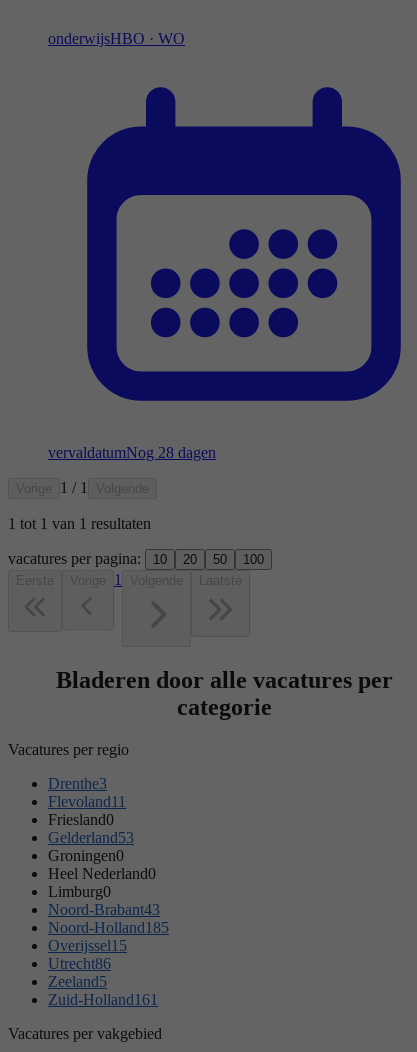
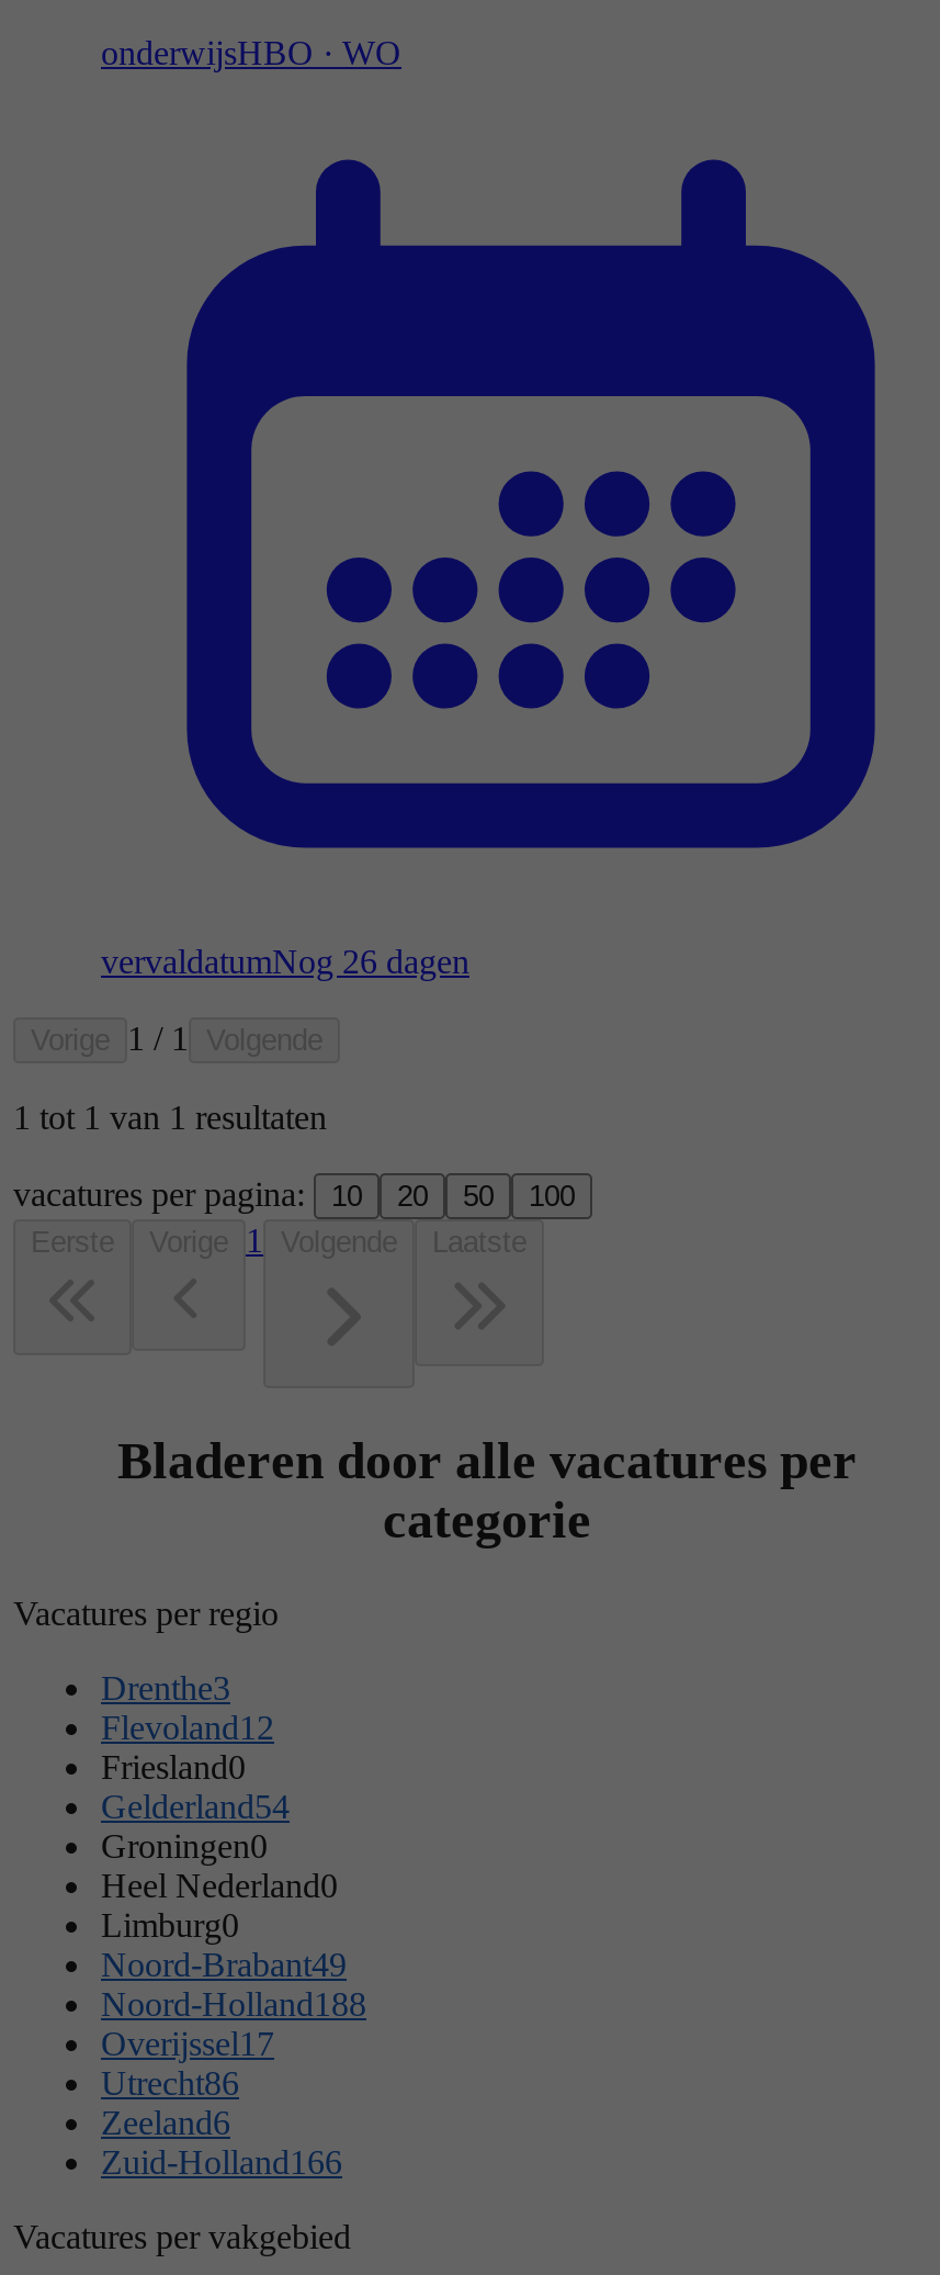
- vervaldatumNog 28 dagen
+ vervaldatumNog 26 dagen

- Flevoland11
+ Flevoland12

- Gelderland53
+ Gelderland54

- Noord-Brabant43
+ Noord-Brabant49

- Noord-Holland185
+ Noord-Holland188

- Overijssel15
+ Overijssel17

- Zeeland5
+ Zeeland6

- Zuid-Holland161
+ Zuid-Holland166
